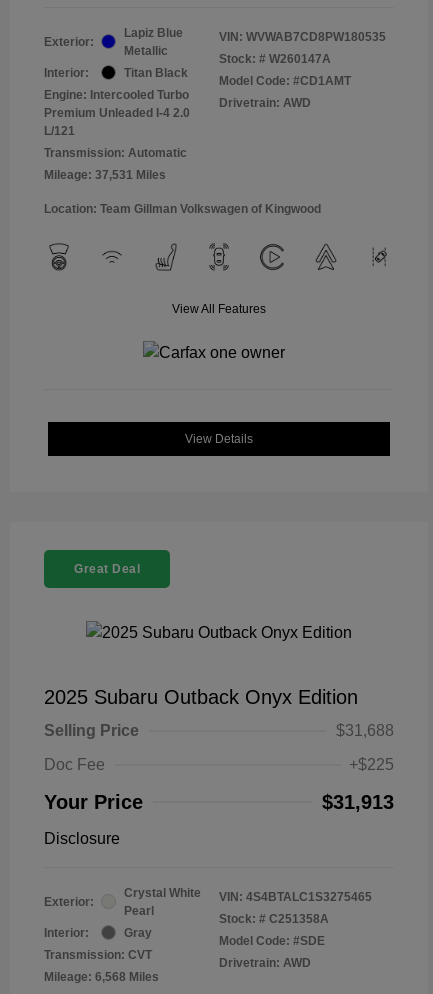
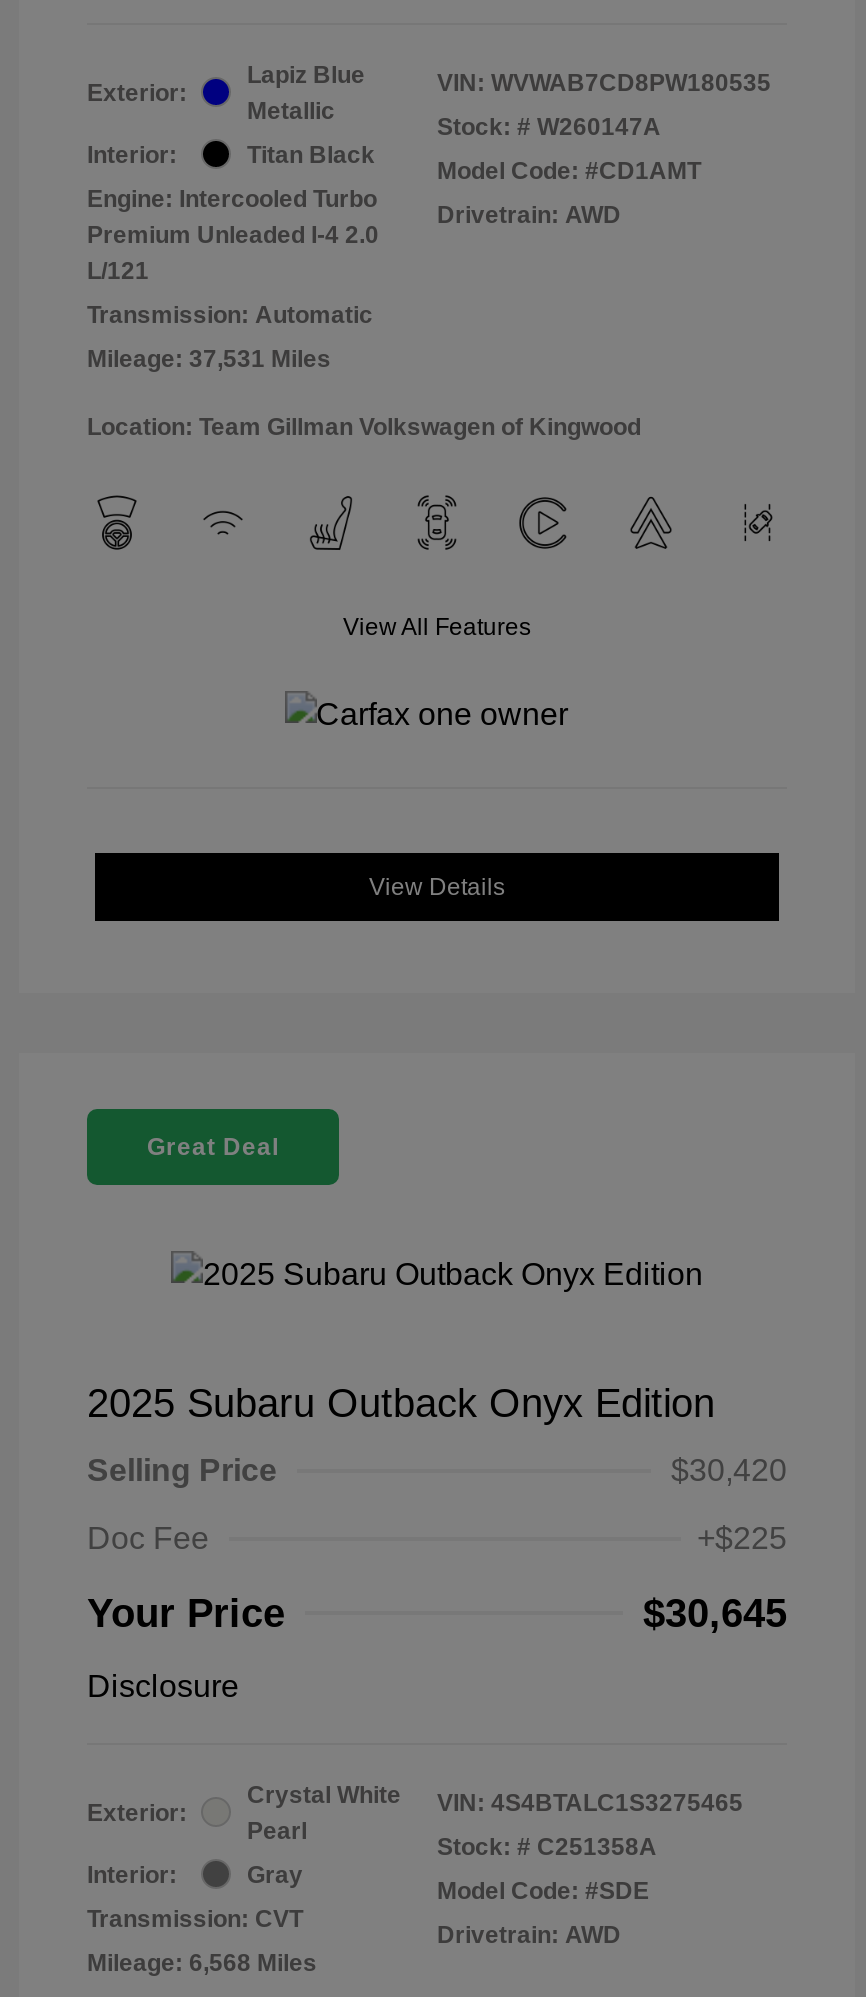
- $31,688
+ $30,420

- $31,913
+ $30,645
